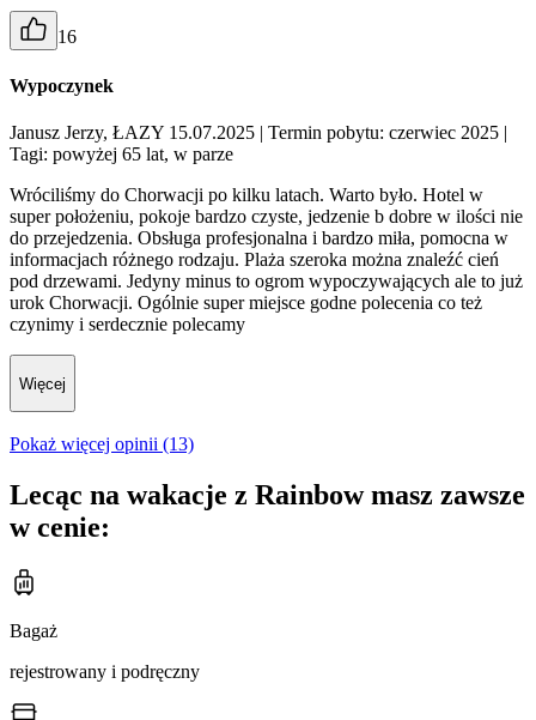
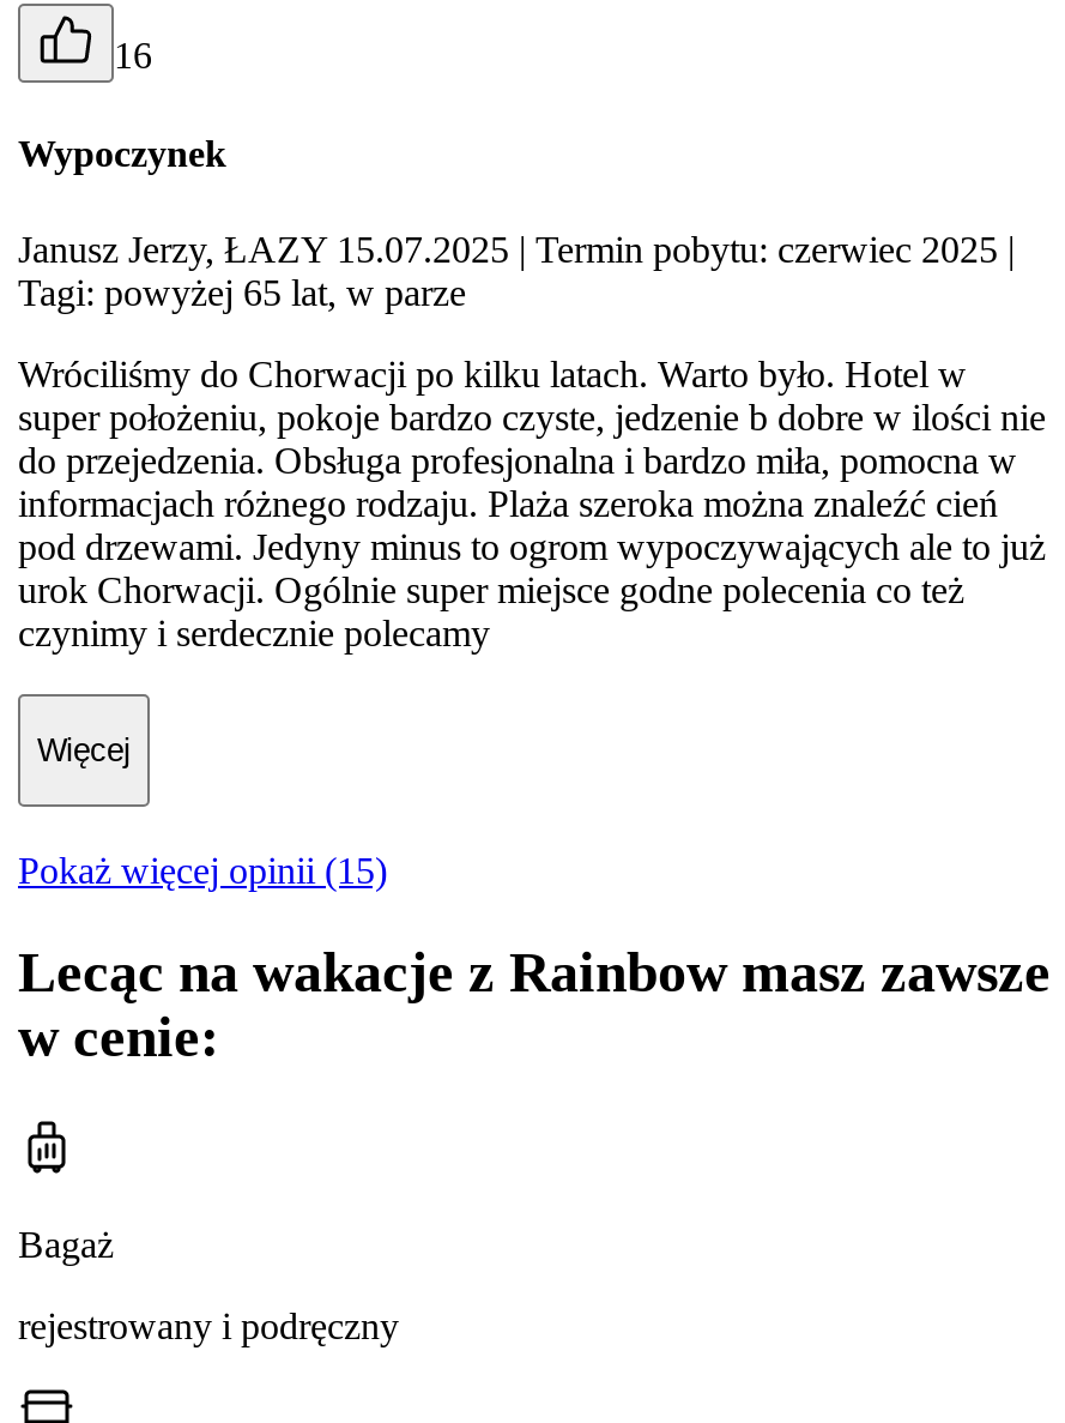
- Pokaż więcej opinii (13)
+ Pokaż więcej opinii (15)
